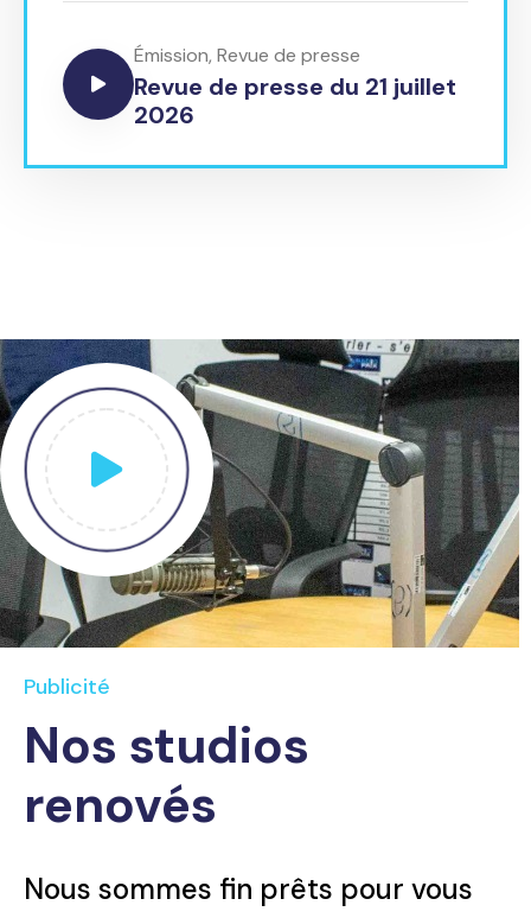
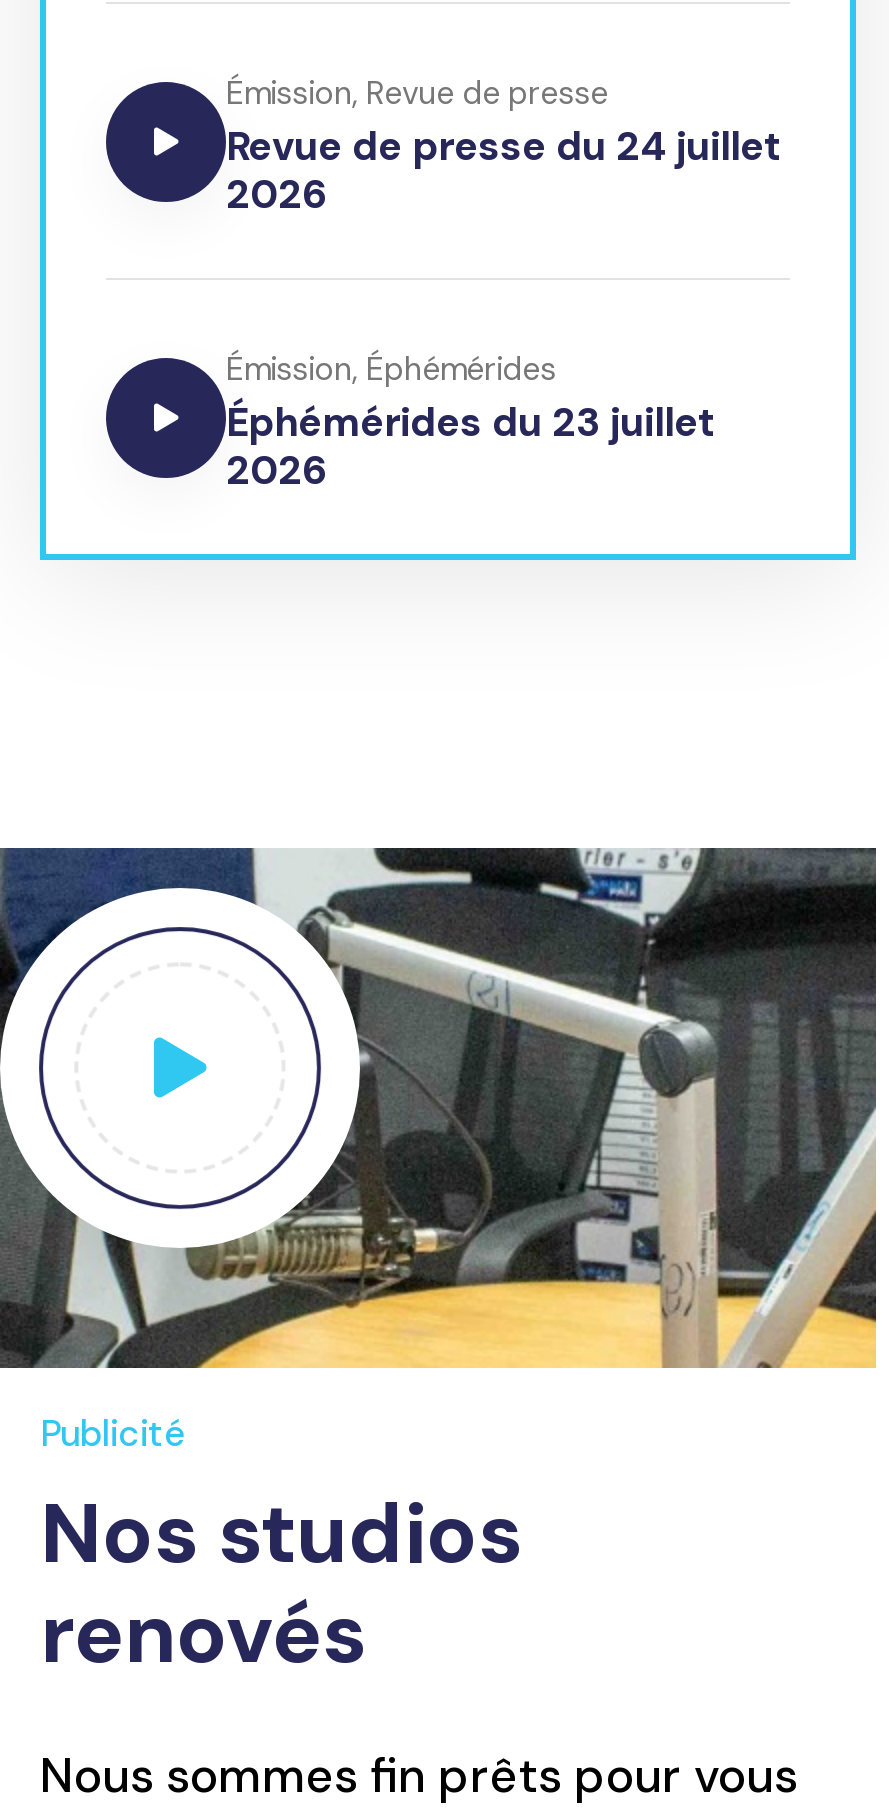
- Revue de presse du 21 juillet
+ Revue de presse du 24 juillet
+ 2026
+ Émission, Éphémérides
+ Éphémérides du 23 juillet
